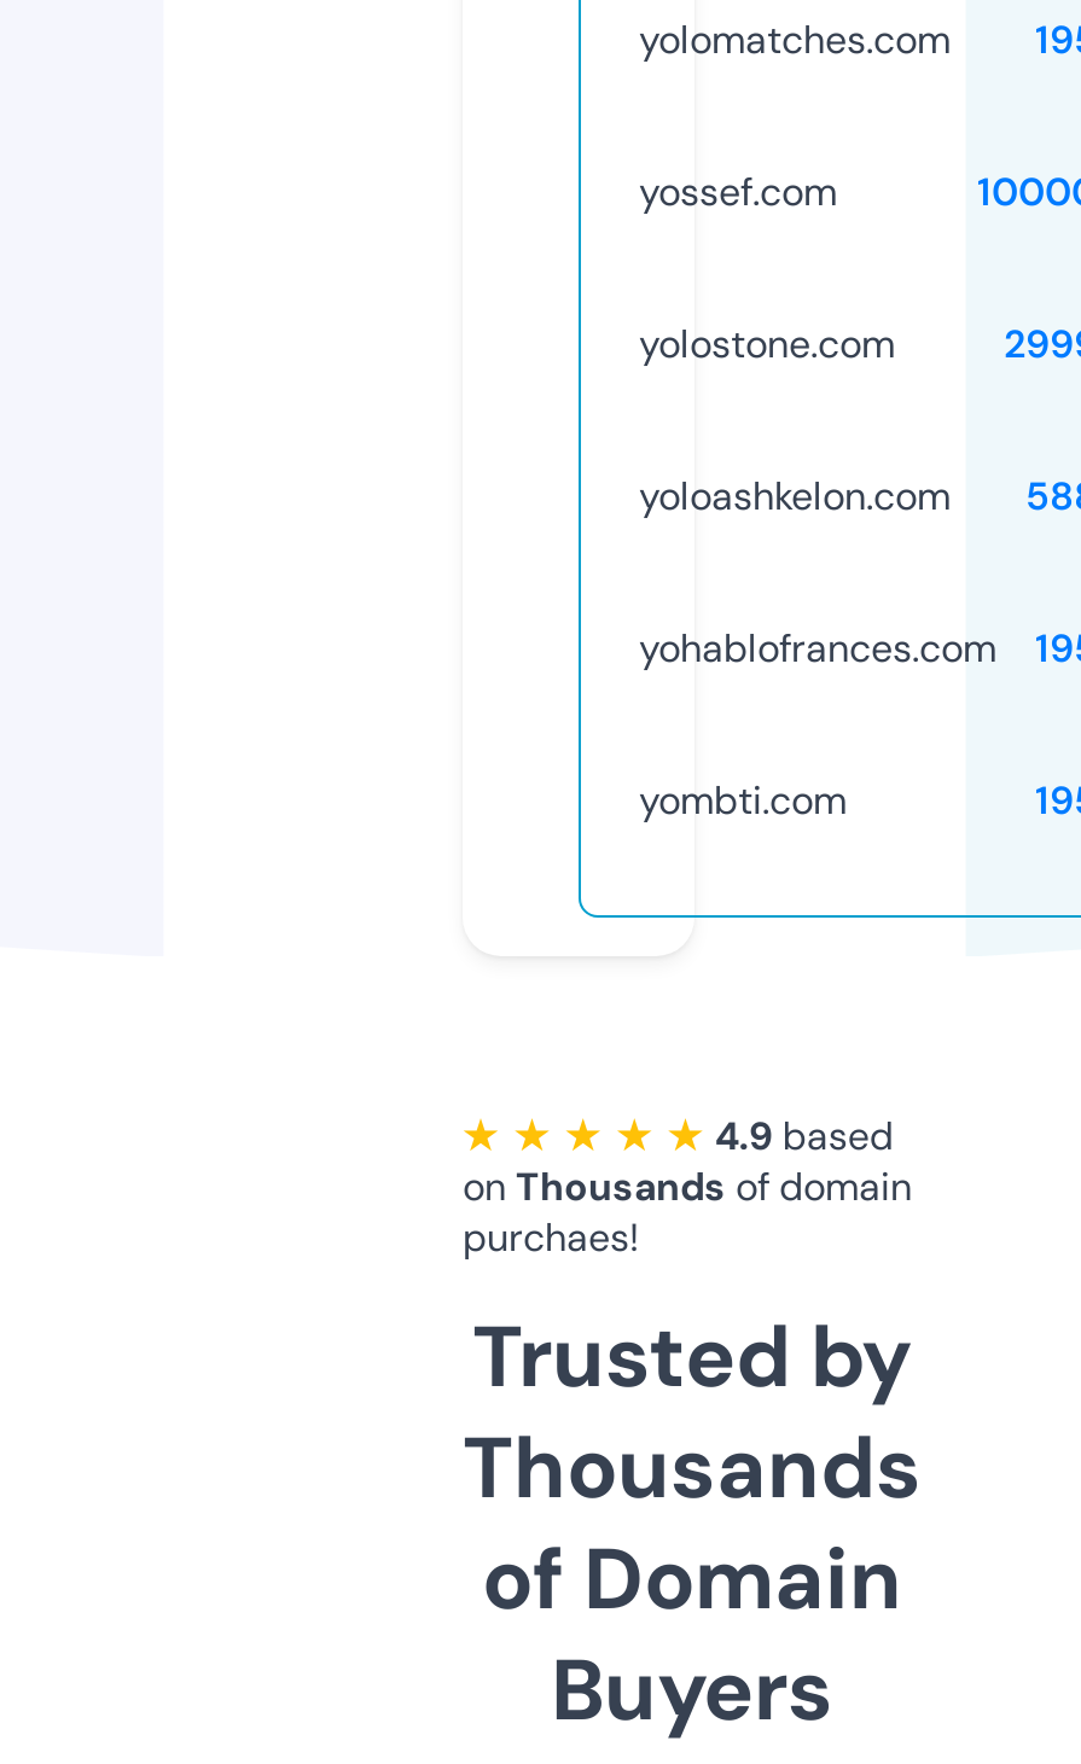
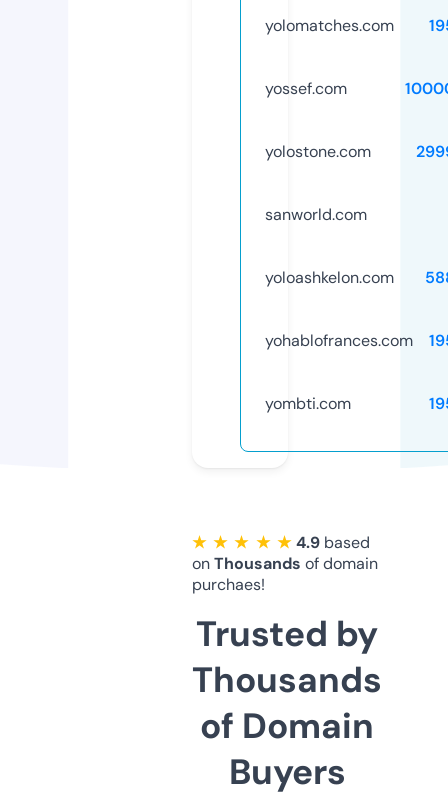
+ sanworld.com
